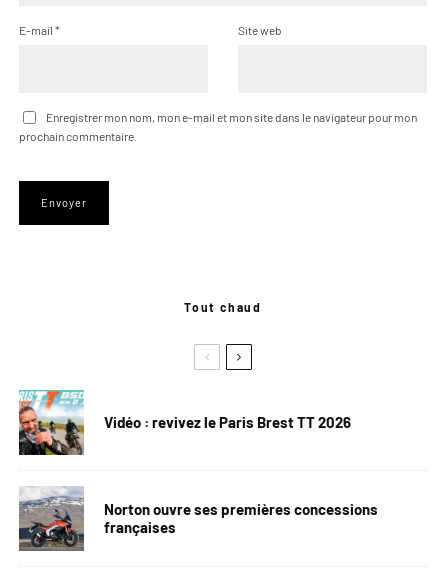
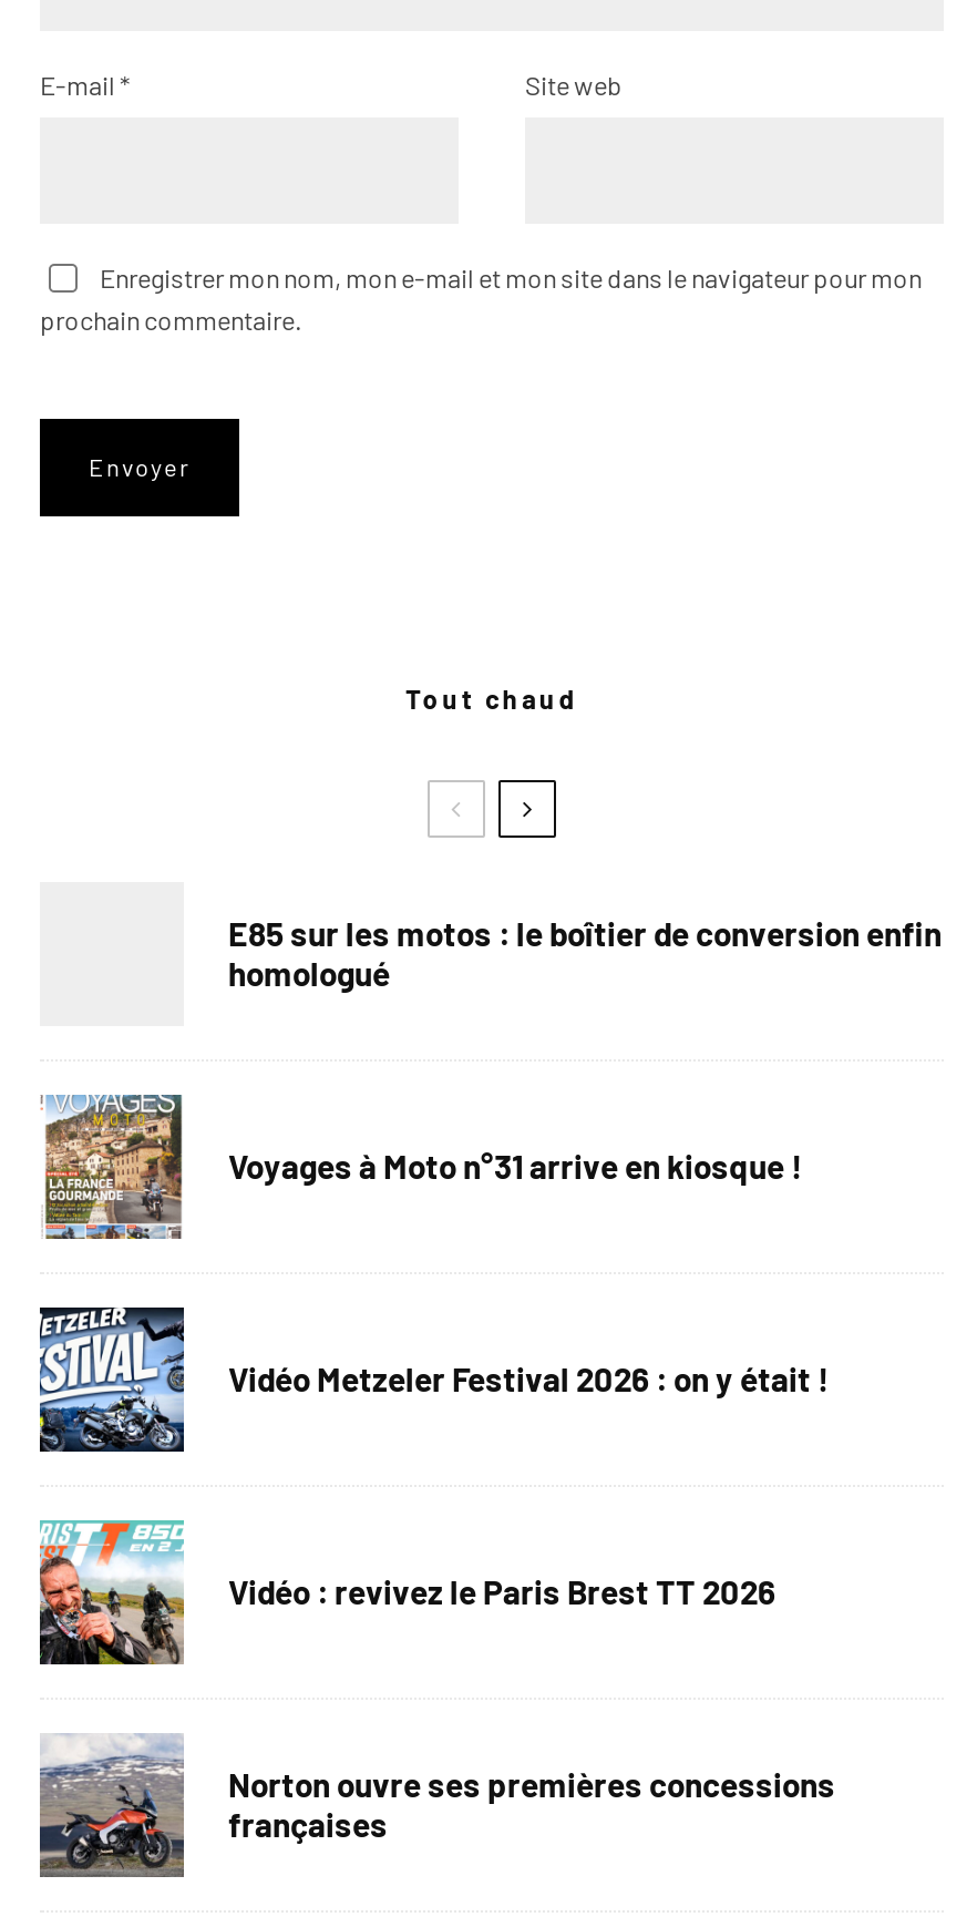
+ [image]
+ Vidéo Metzeler Festival 2026 : on y était !

+ [image]
+ Voyages à Moto n°31 arrive en kiosque !

+ E85 sur les motos : le boîtier de conversion enfin
+ homologué
